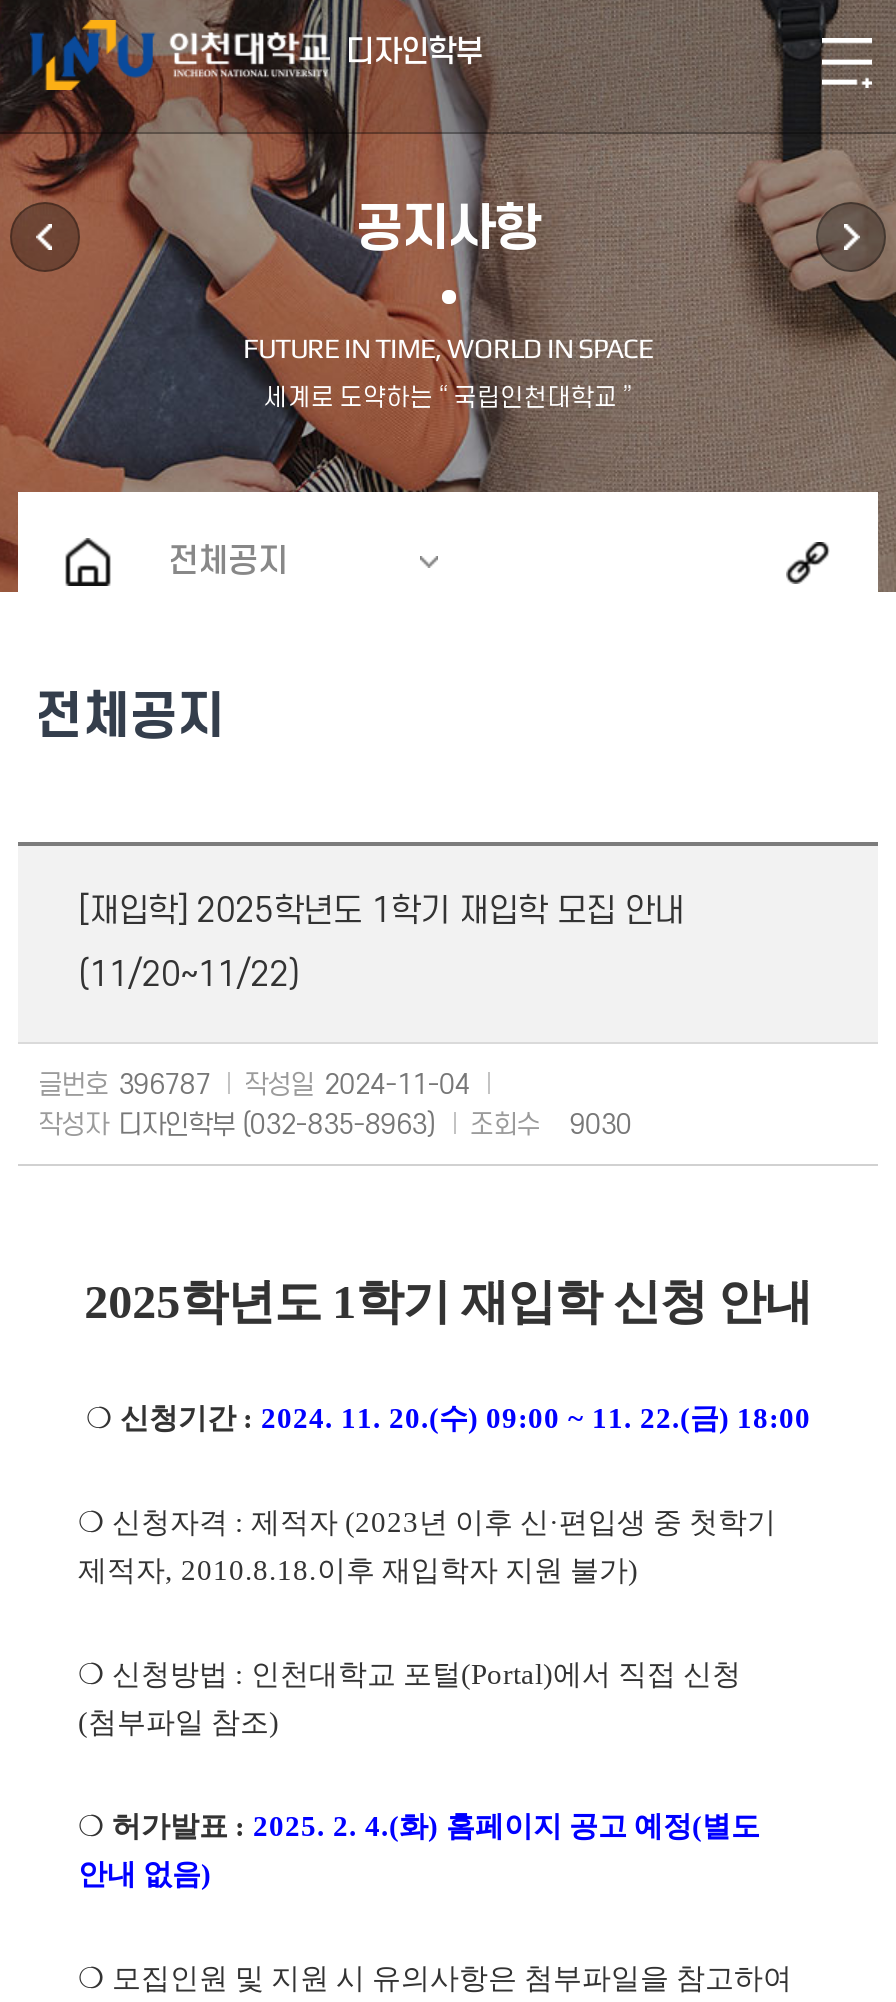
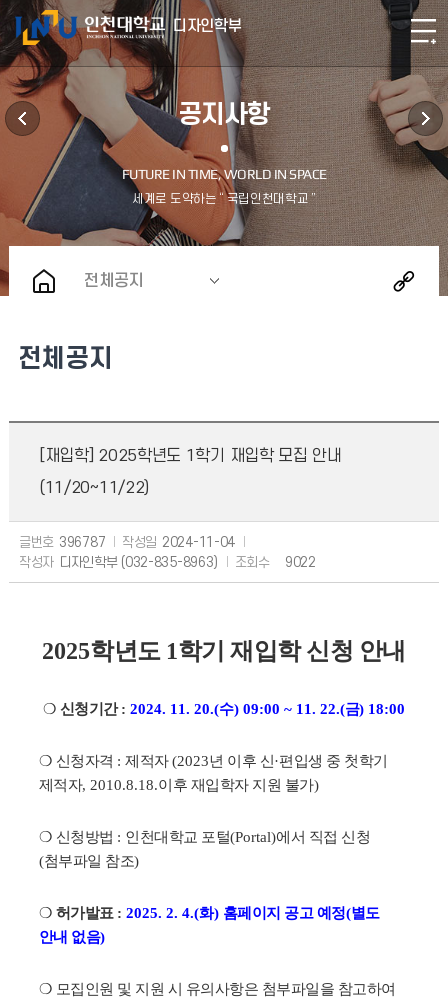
- 작성자 디자인학부 (032-835-8963) 조회수 9030
+ 작성자 디자인학부 (032-835-8963) 조회수 9022
